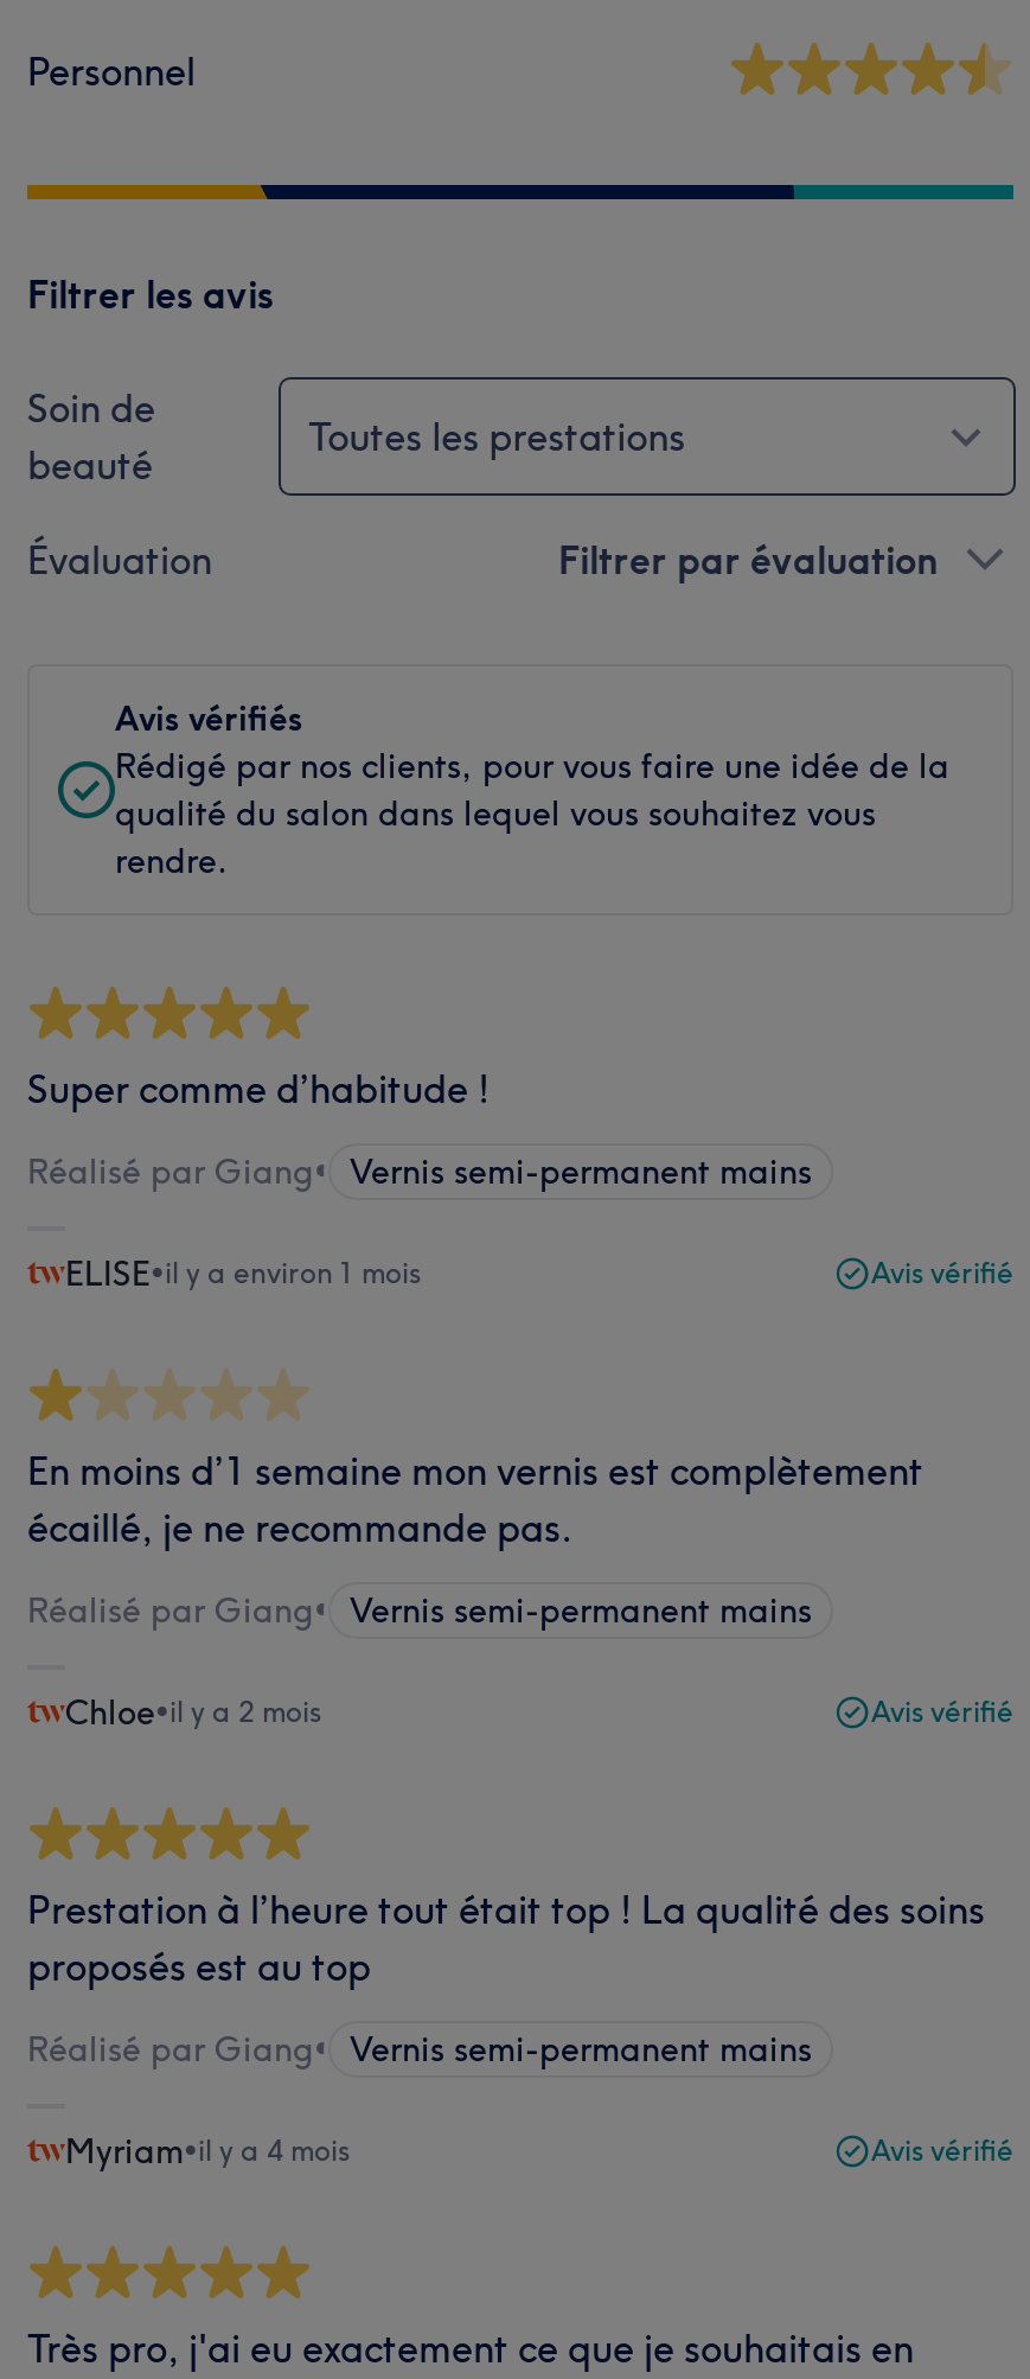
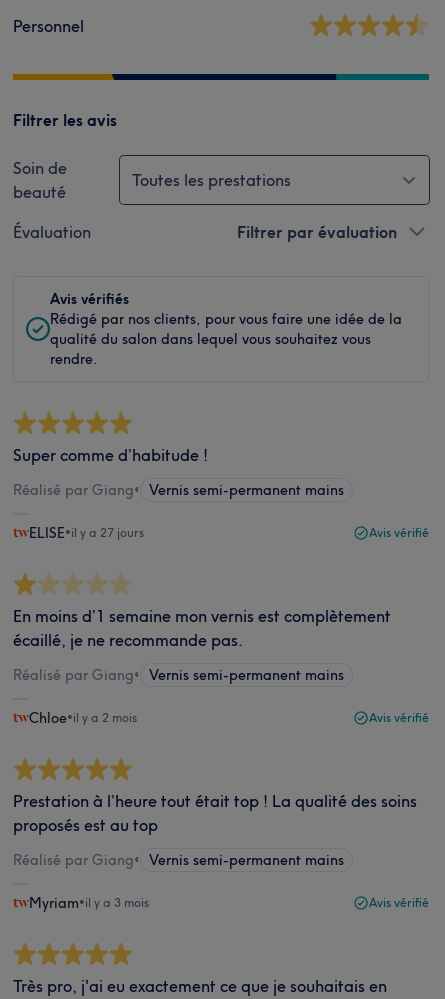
- ELISE•il y a environ 1 mois
+ ELISE•il y a 27 jours

- Myriam•il y a 4 mois
+ Myriam•il y a 3 mois
